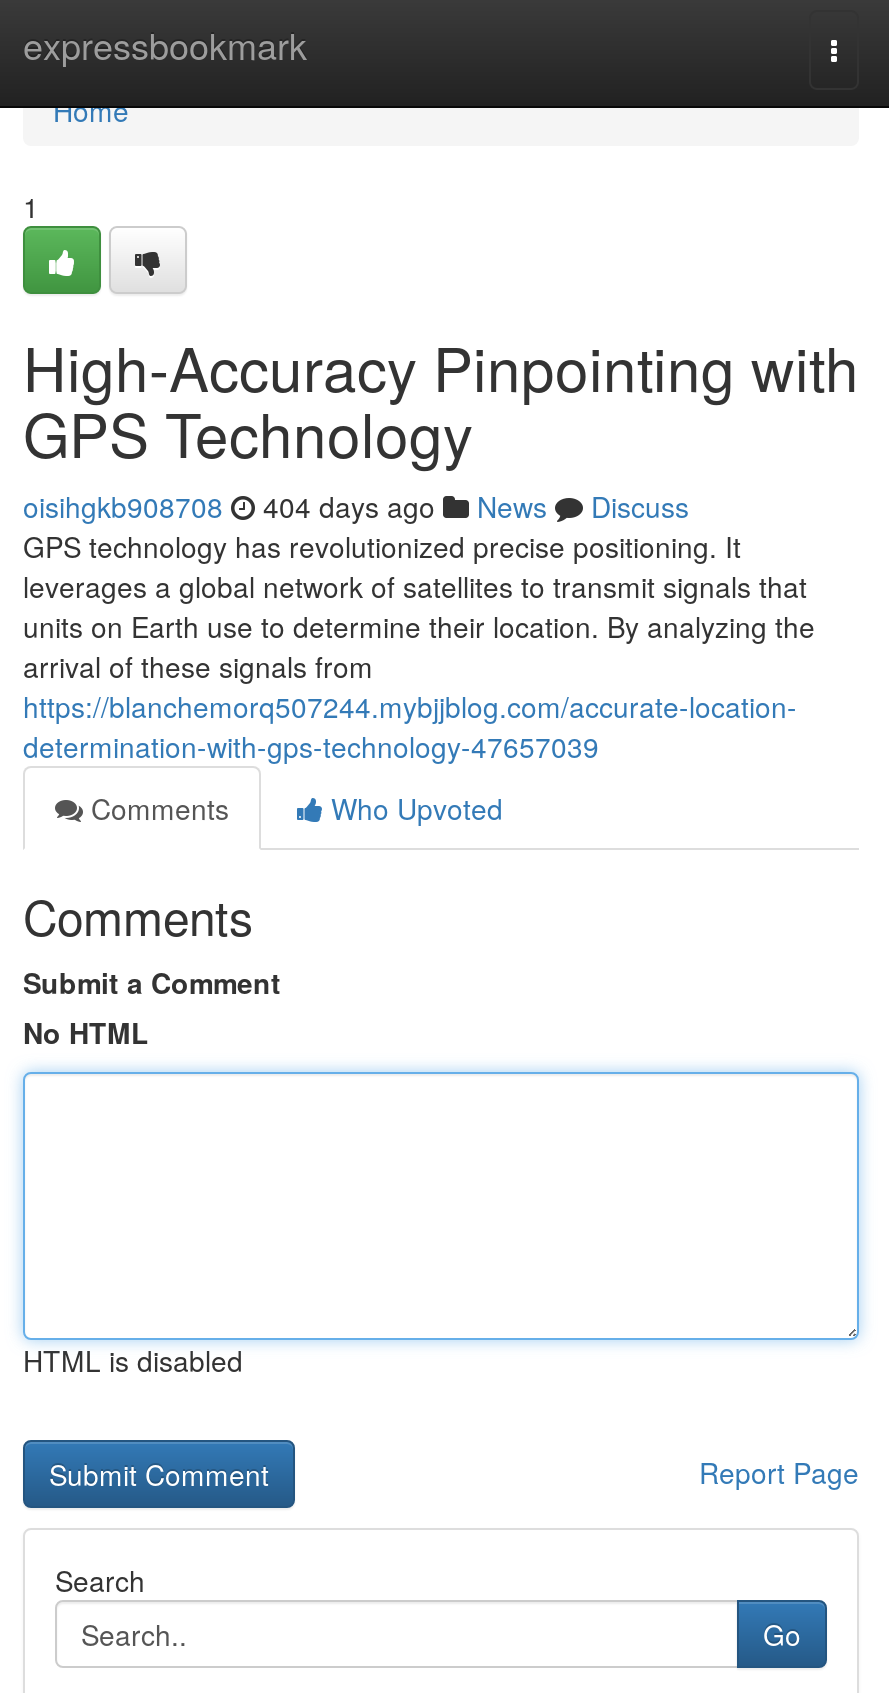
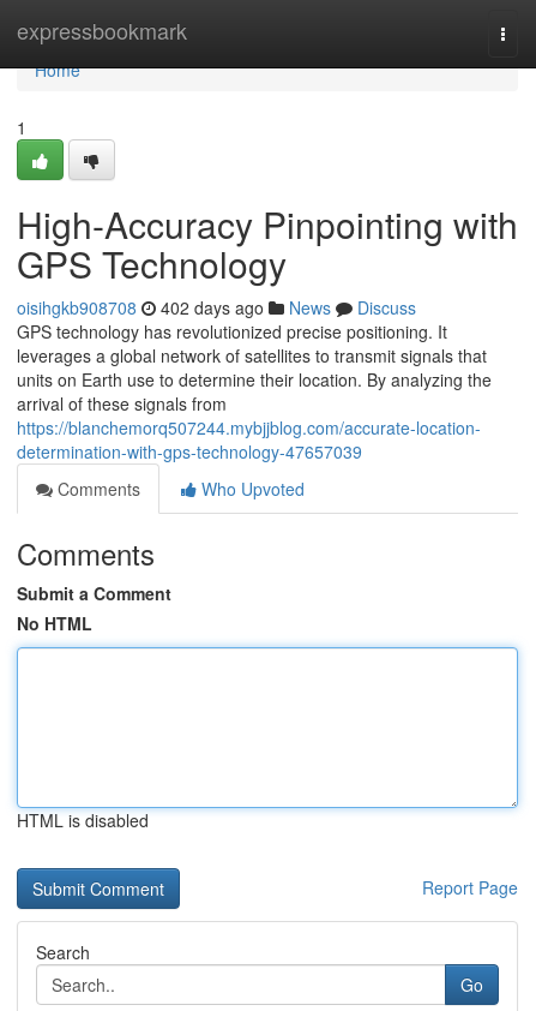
- oisihgkb908708 404 days ago News Discuss
+ oisihgkb908708 402 days ago News Discuss
